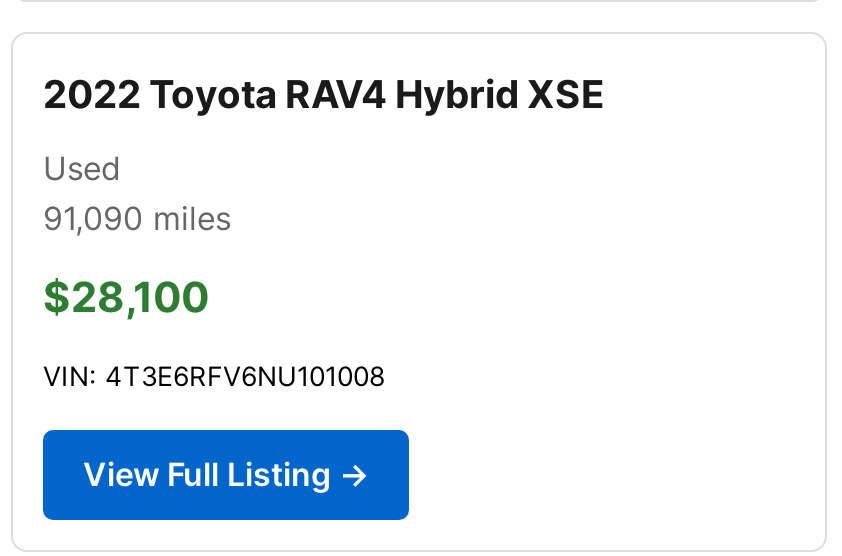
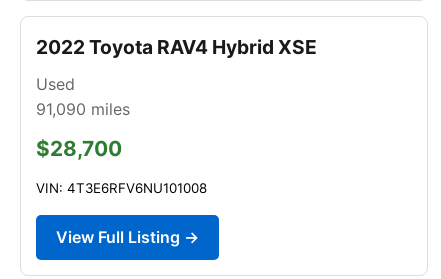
- $28,100
+ $28,700
